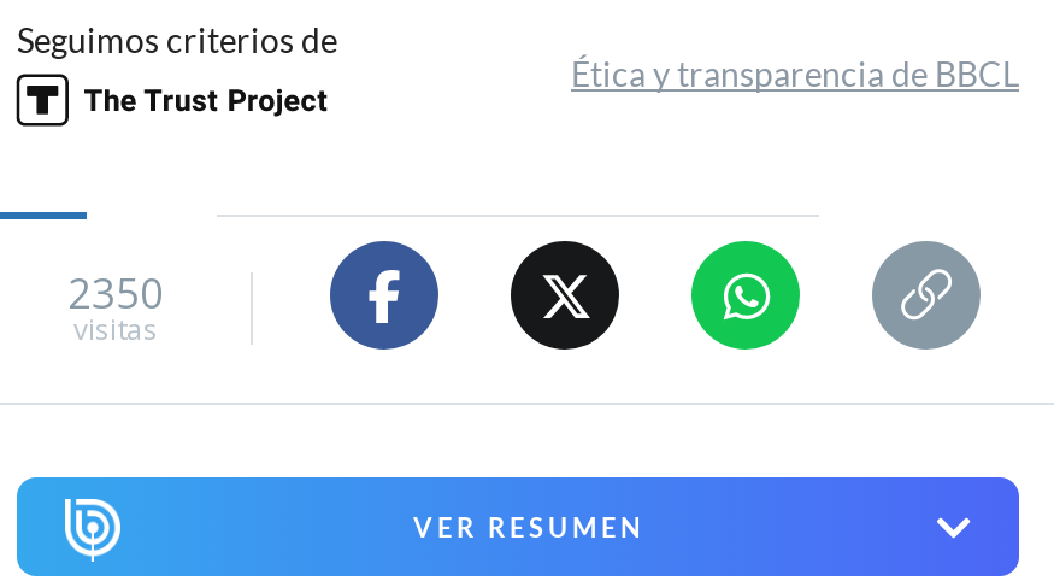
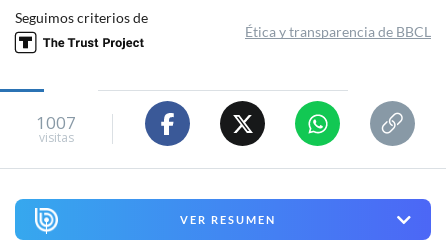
- 2350
+ 1007
